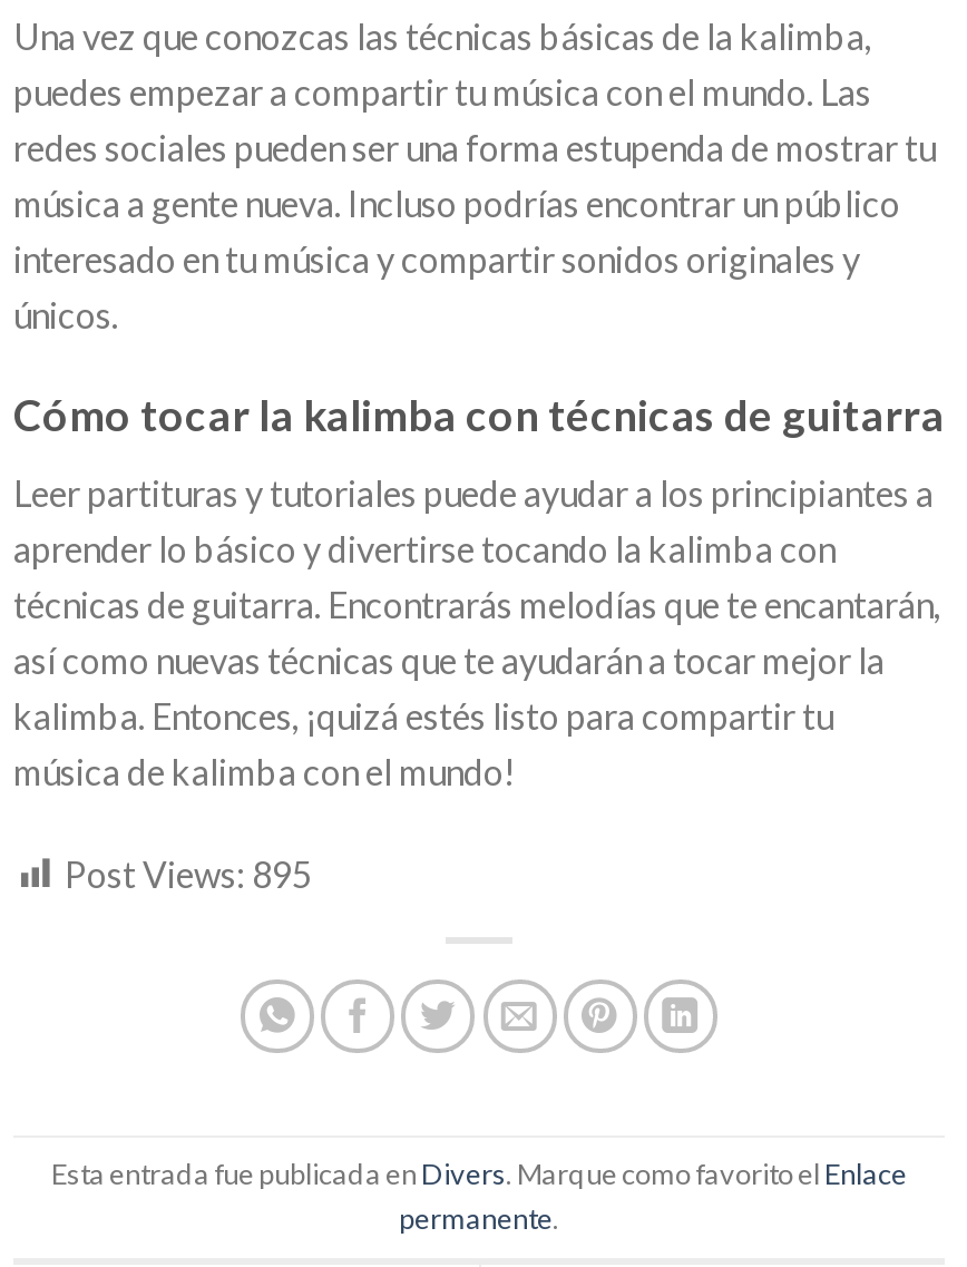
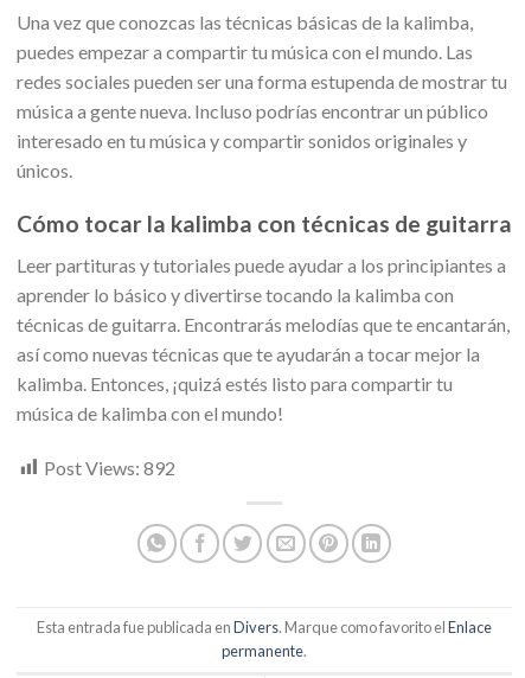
- Post Views: 895
+ Post Views: 892
